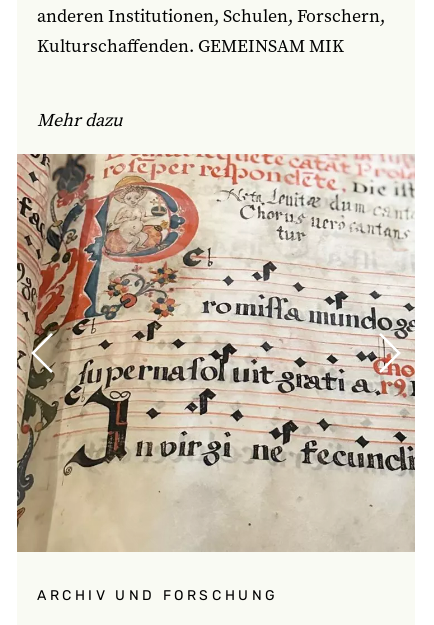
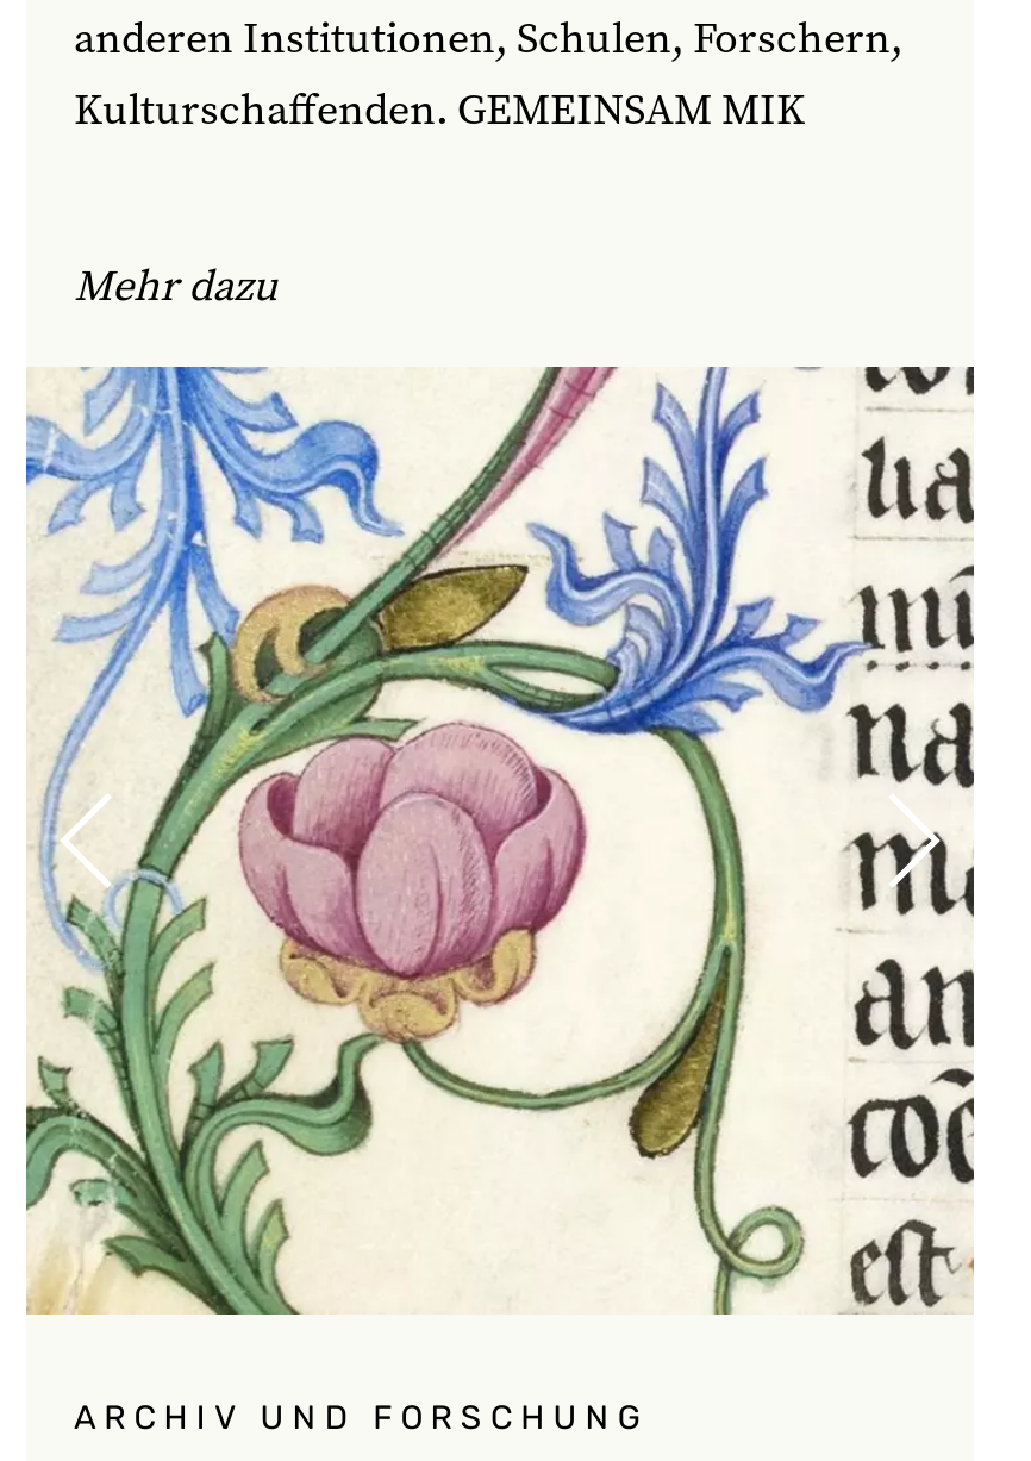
- [image]
+ [image]
